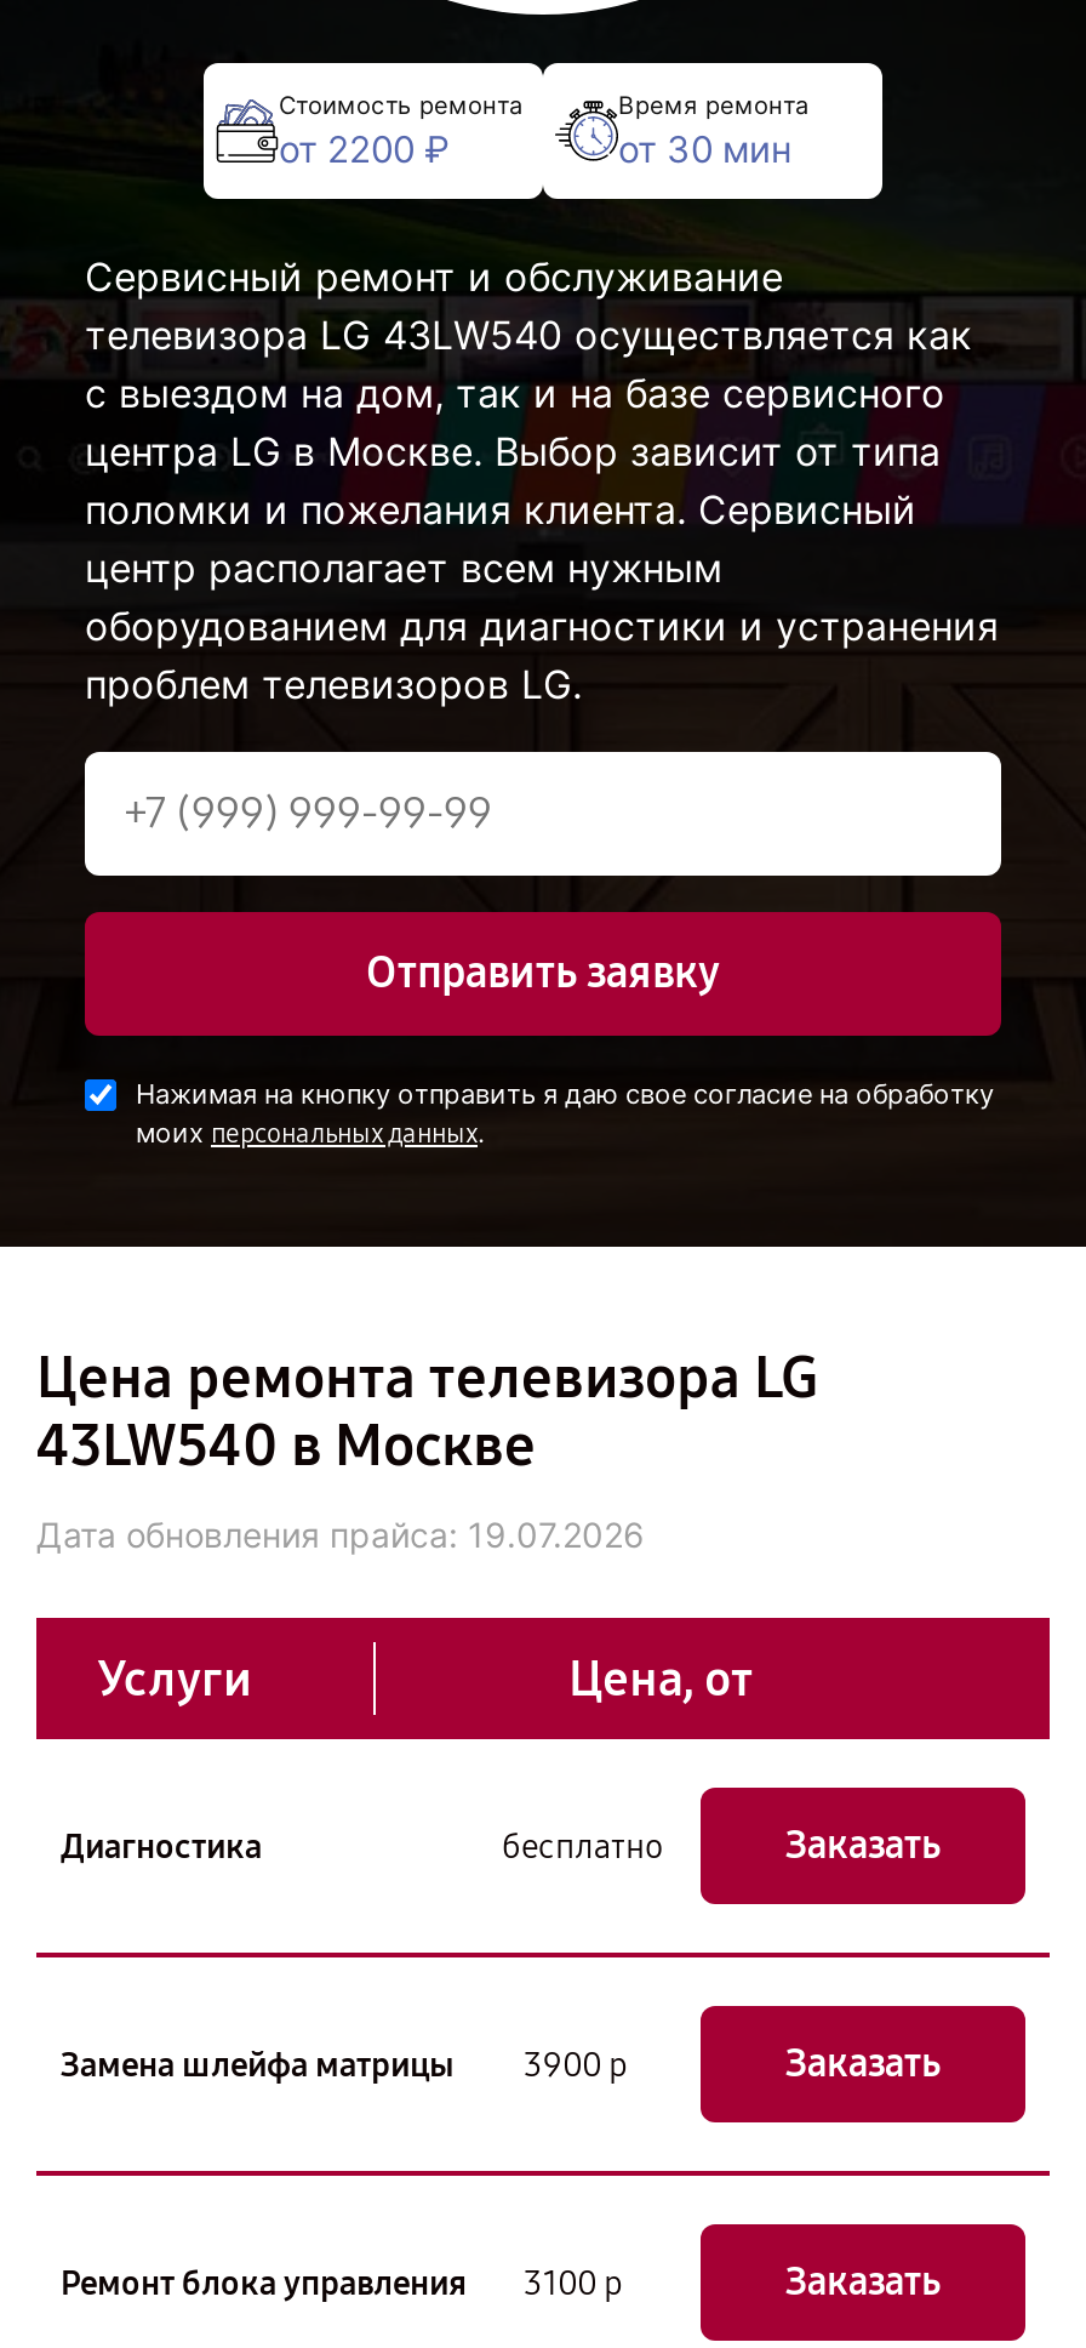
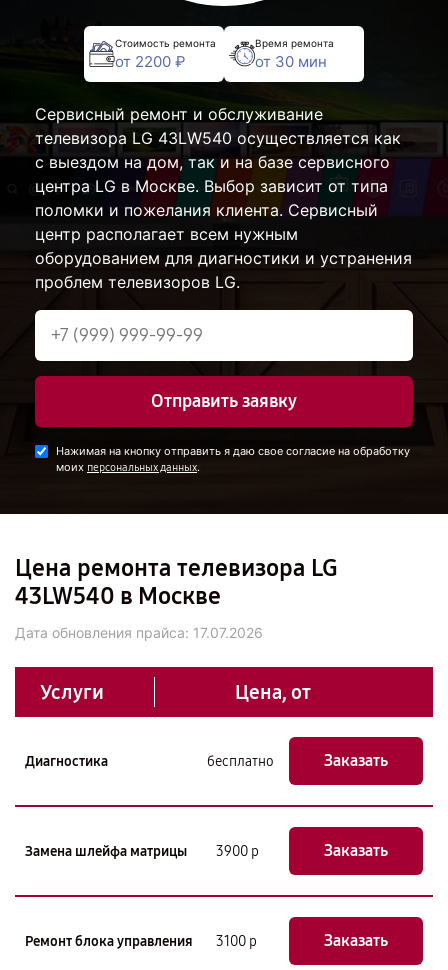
- Дата обновления прайса: 19.07.2026
+ Дата обновления прайса: 17.07.2026
